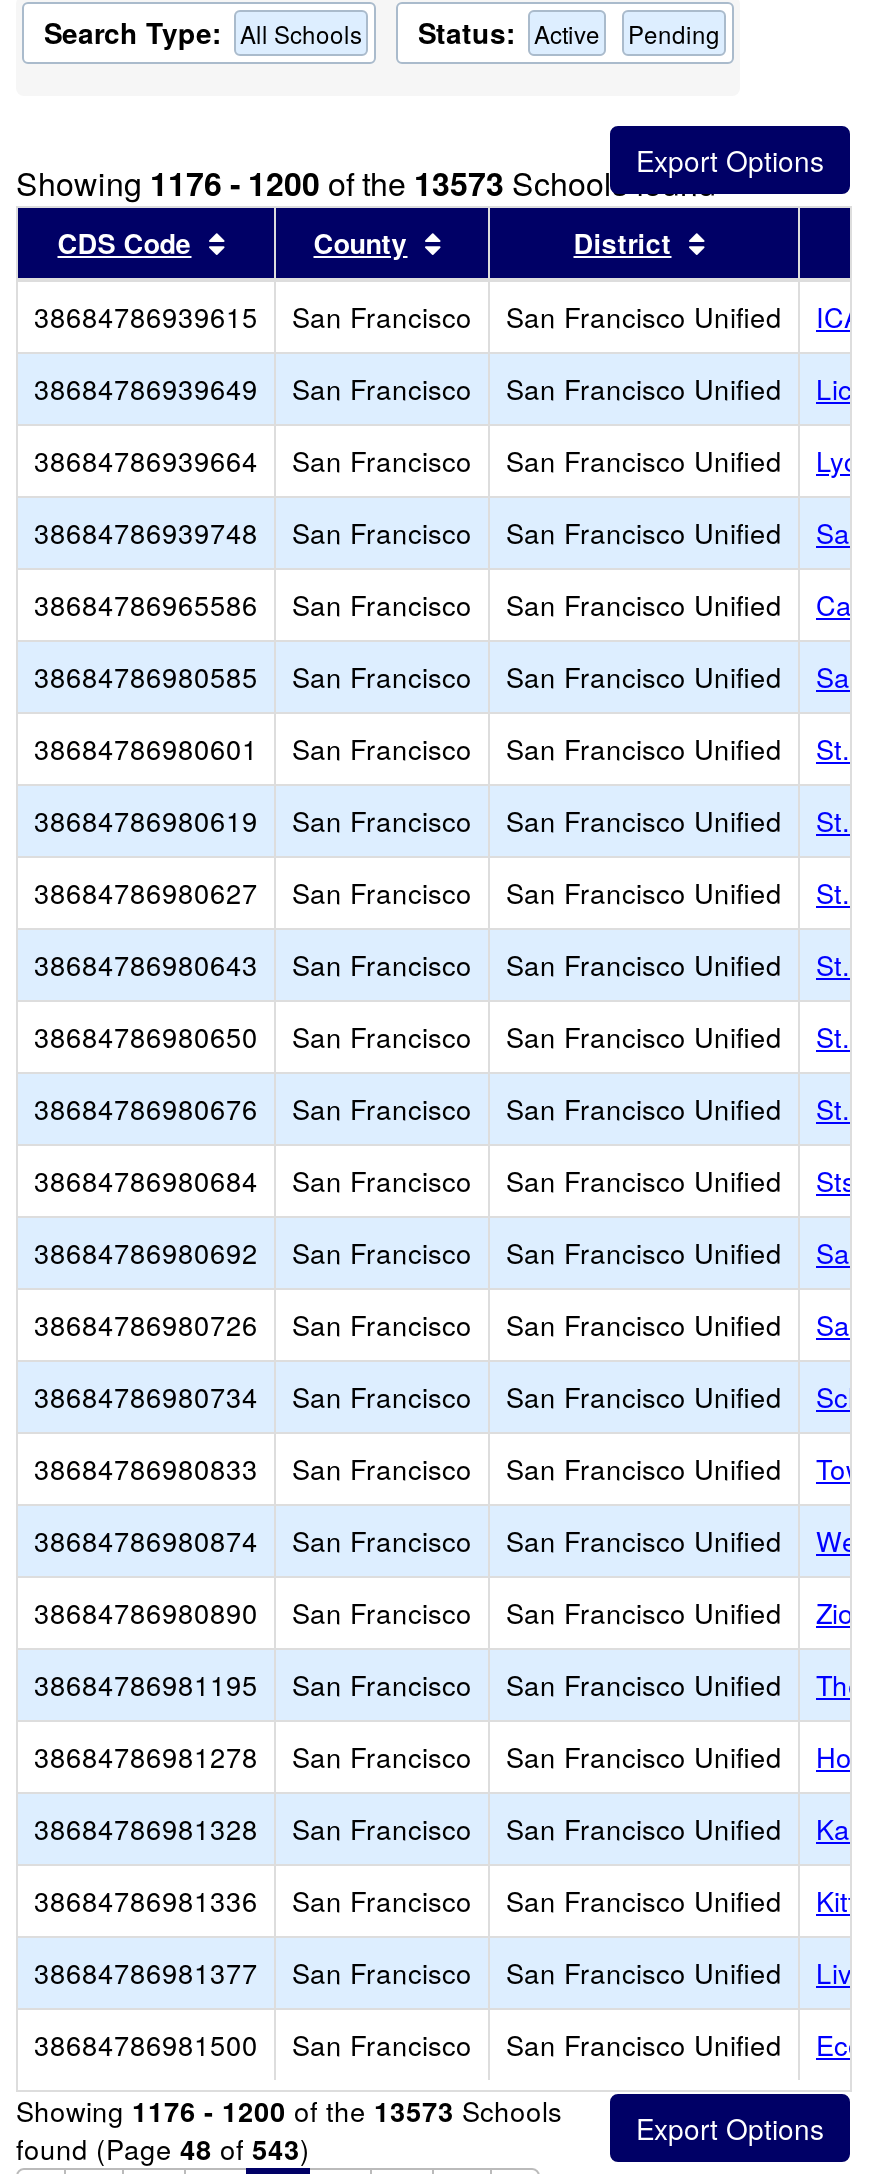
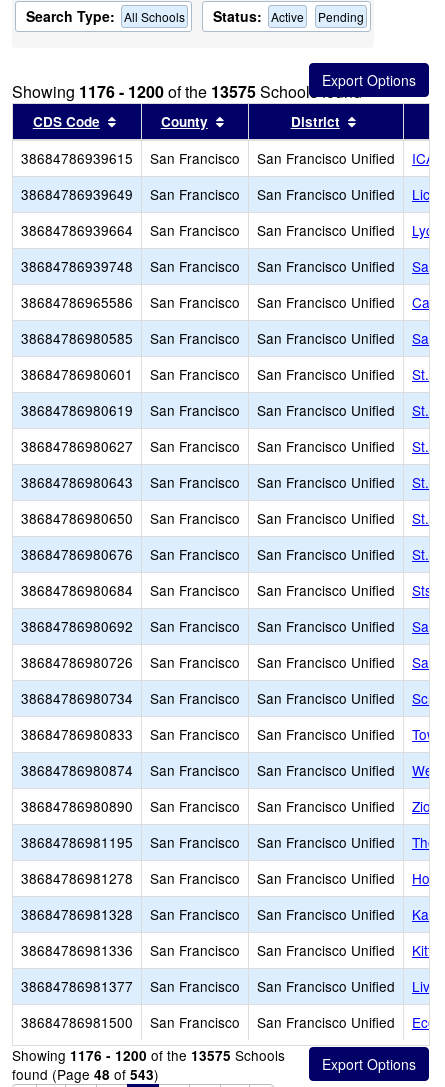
- Showing 1176 - 1200 of the 13573 Schools found
+ Showing 1176 - 1200 of the 13575 Schools found

- Showing 1176 - 1200 of the 13573 Schools
+ Showing 1176 - 1200 of the 13575 Schools
